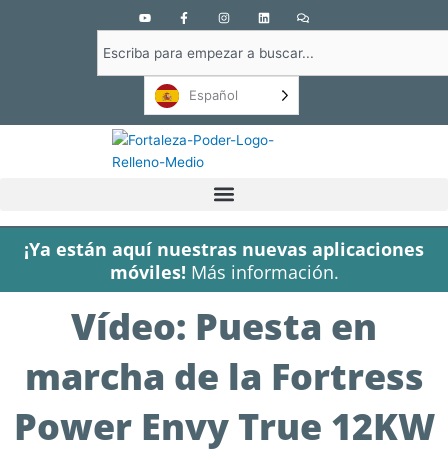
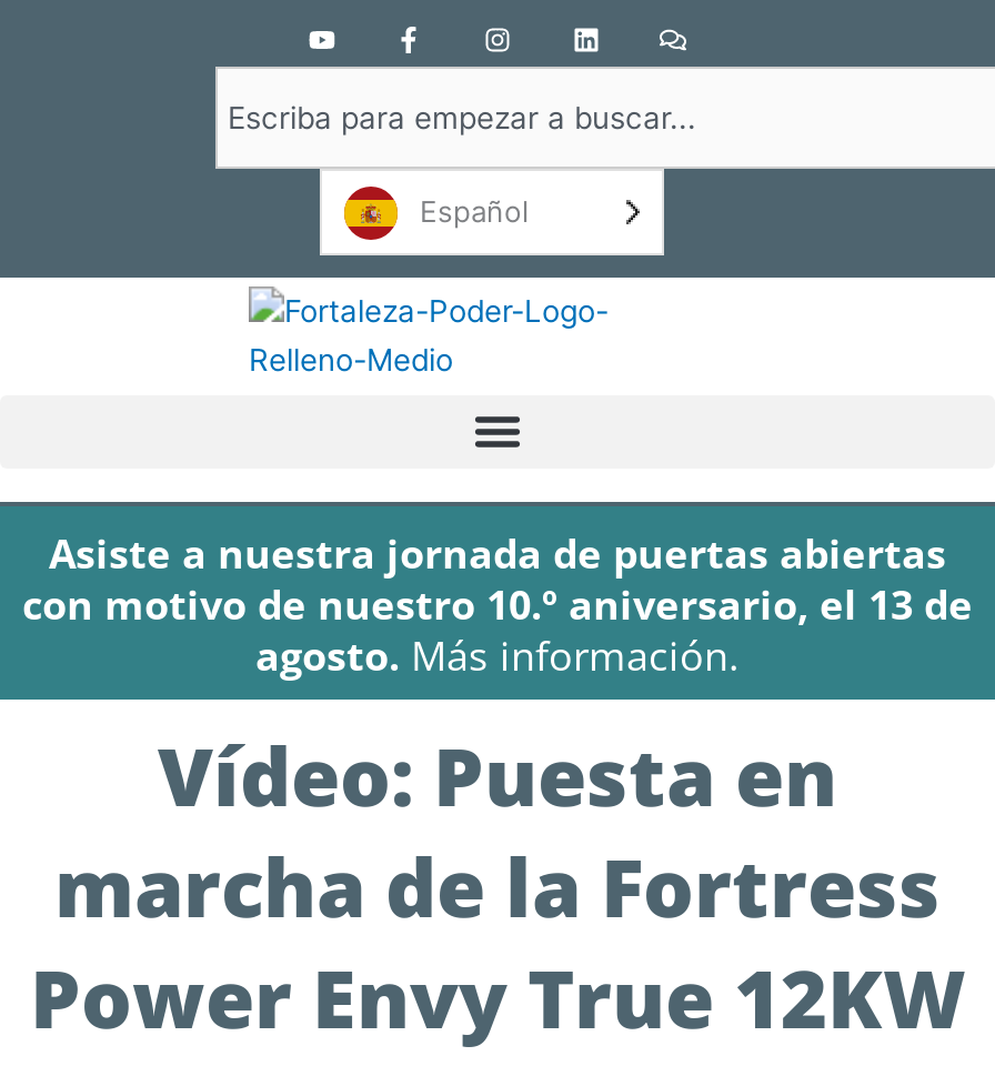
- ¡Ya están aquí nuestras nuevas aplicaciones
- móviles! Más información.
+ Asiste a nuestra jornada de puertas abiertas
+ con motivo de nuestro 10.º aniversario, el 13 de
+ agosto. Más información.
